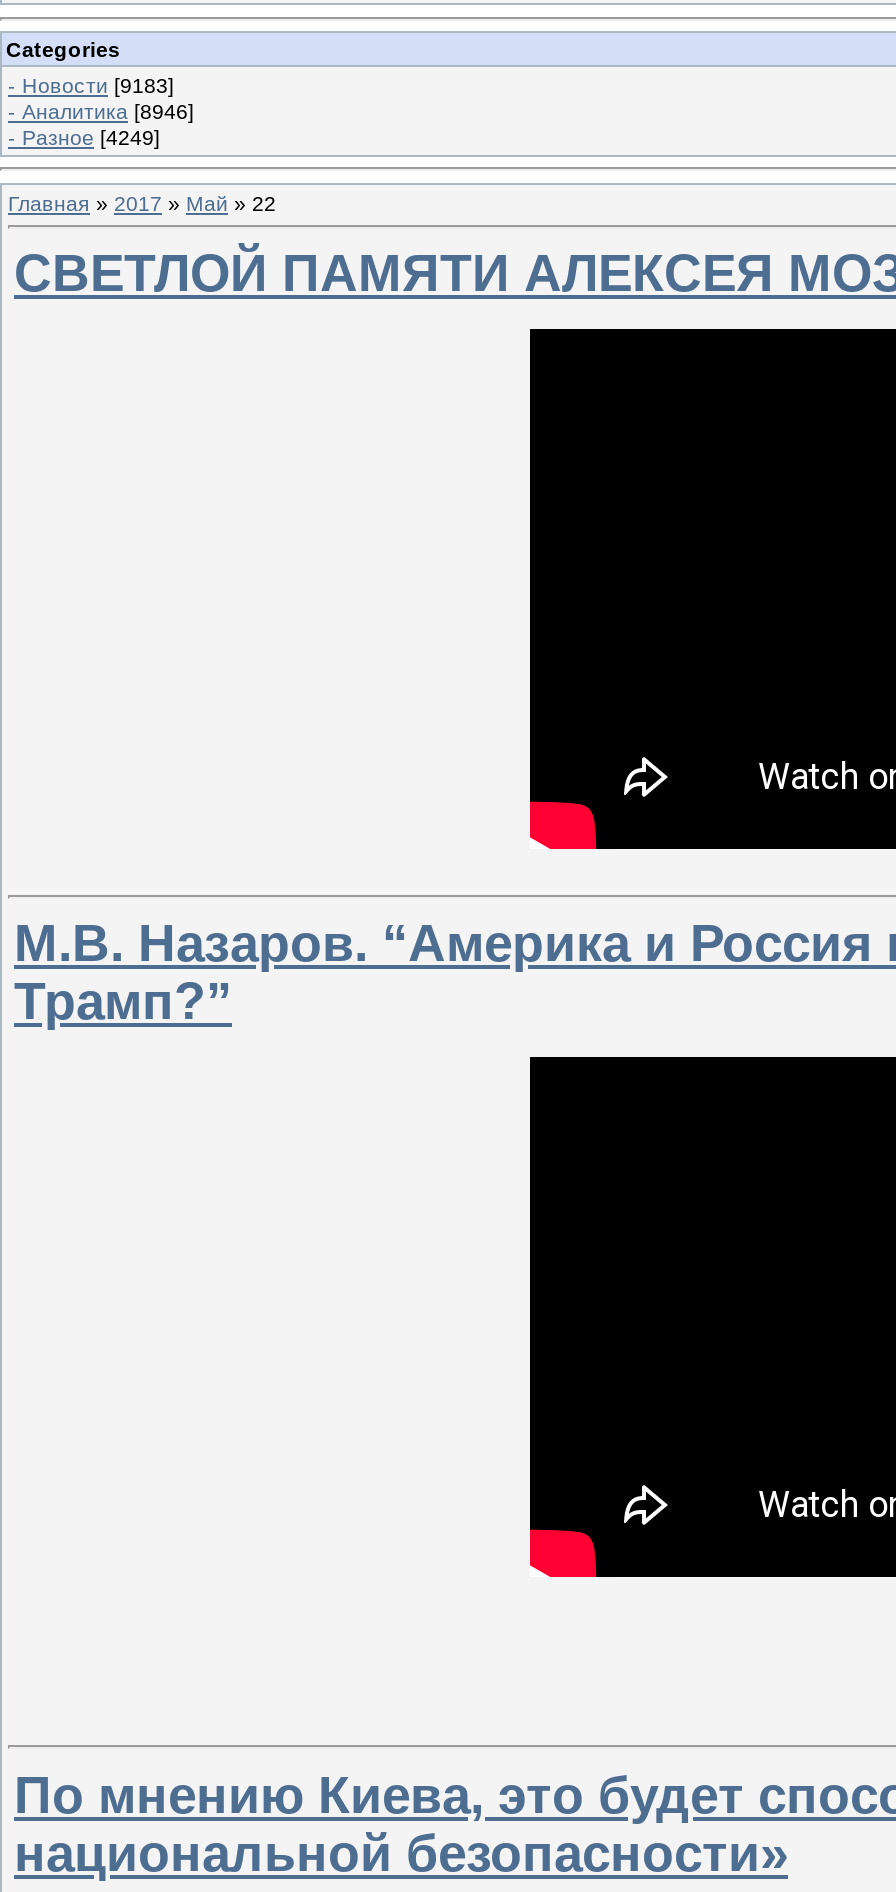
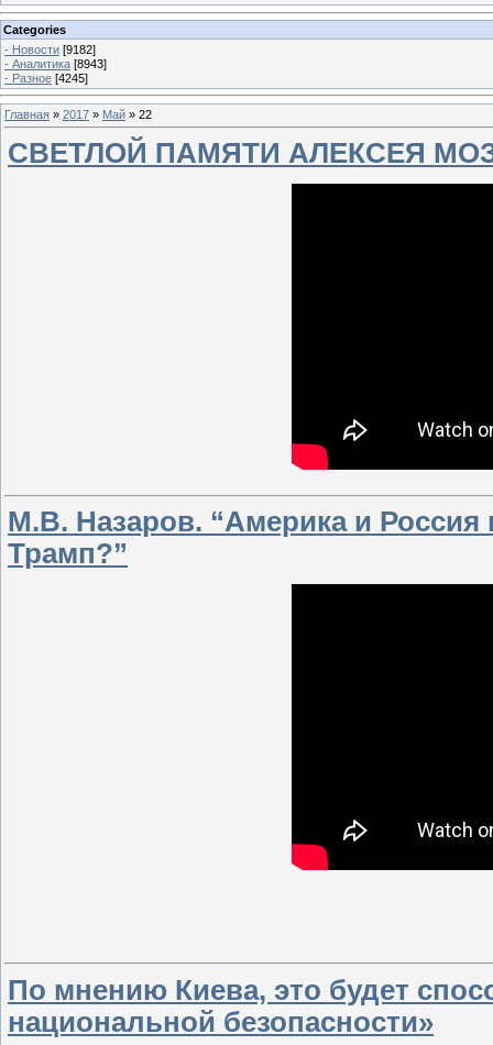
- - Новости [9183]
+ - Новости [9182]

- - Аналитика [8946]
+ - Аналитика [8943]

- - Разное [4249]
+ - Разное [4245]
